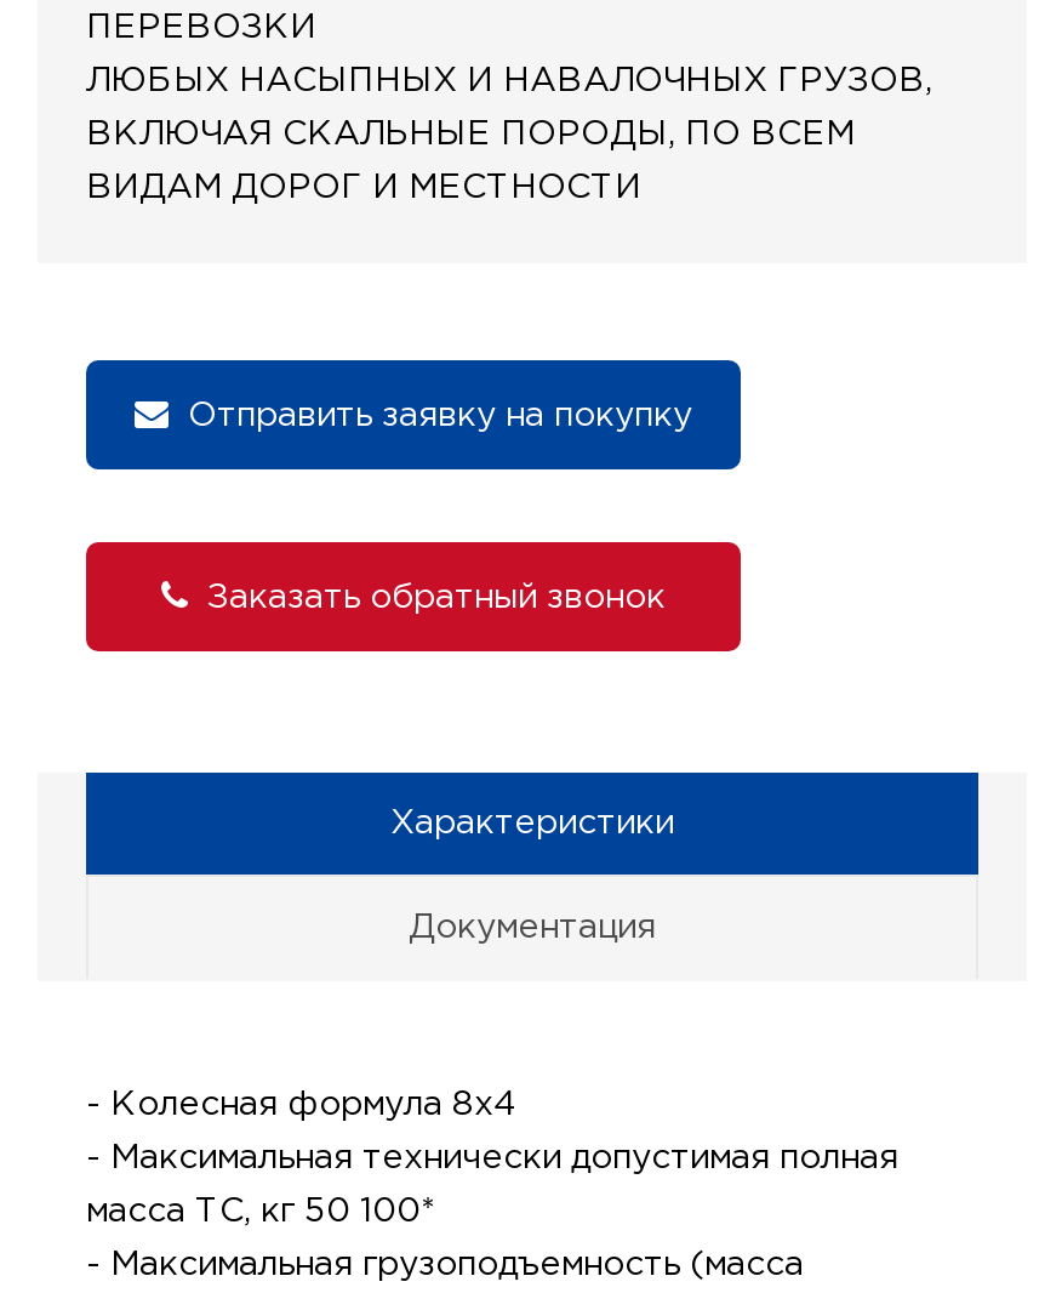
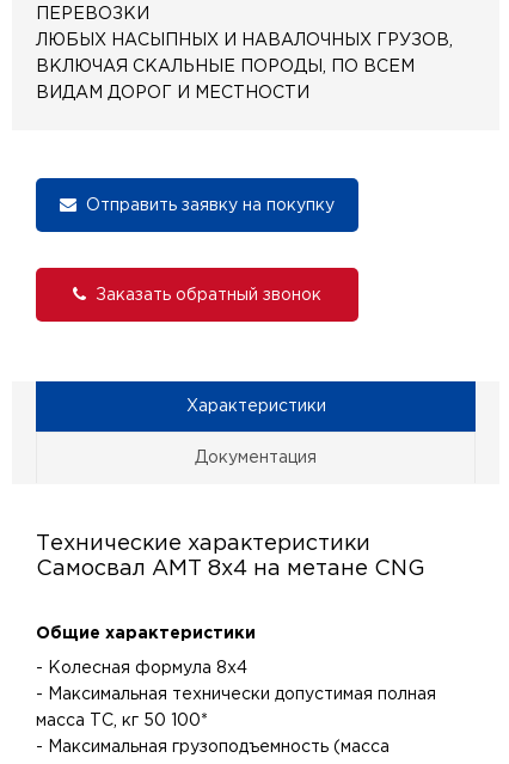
+ Технические характеристики
+ Самосвал АМТ 8х4 на метане CNG
+ Общие характеристики
